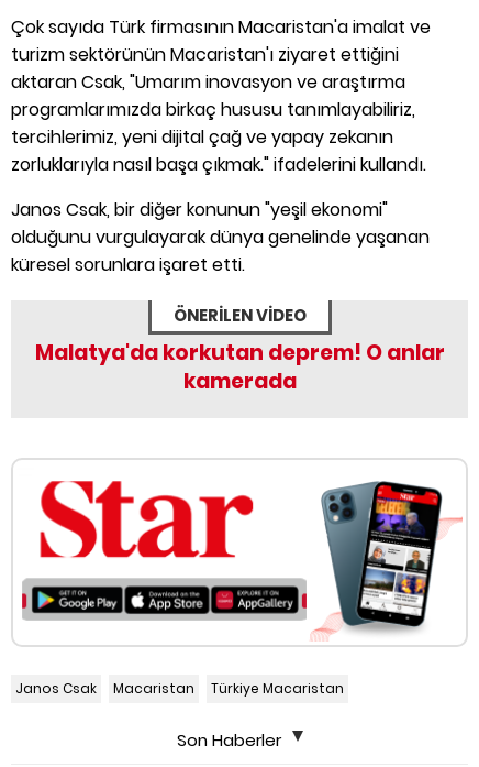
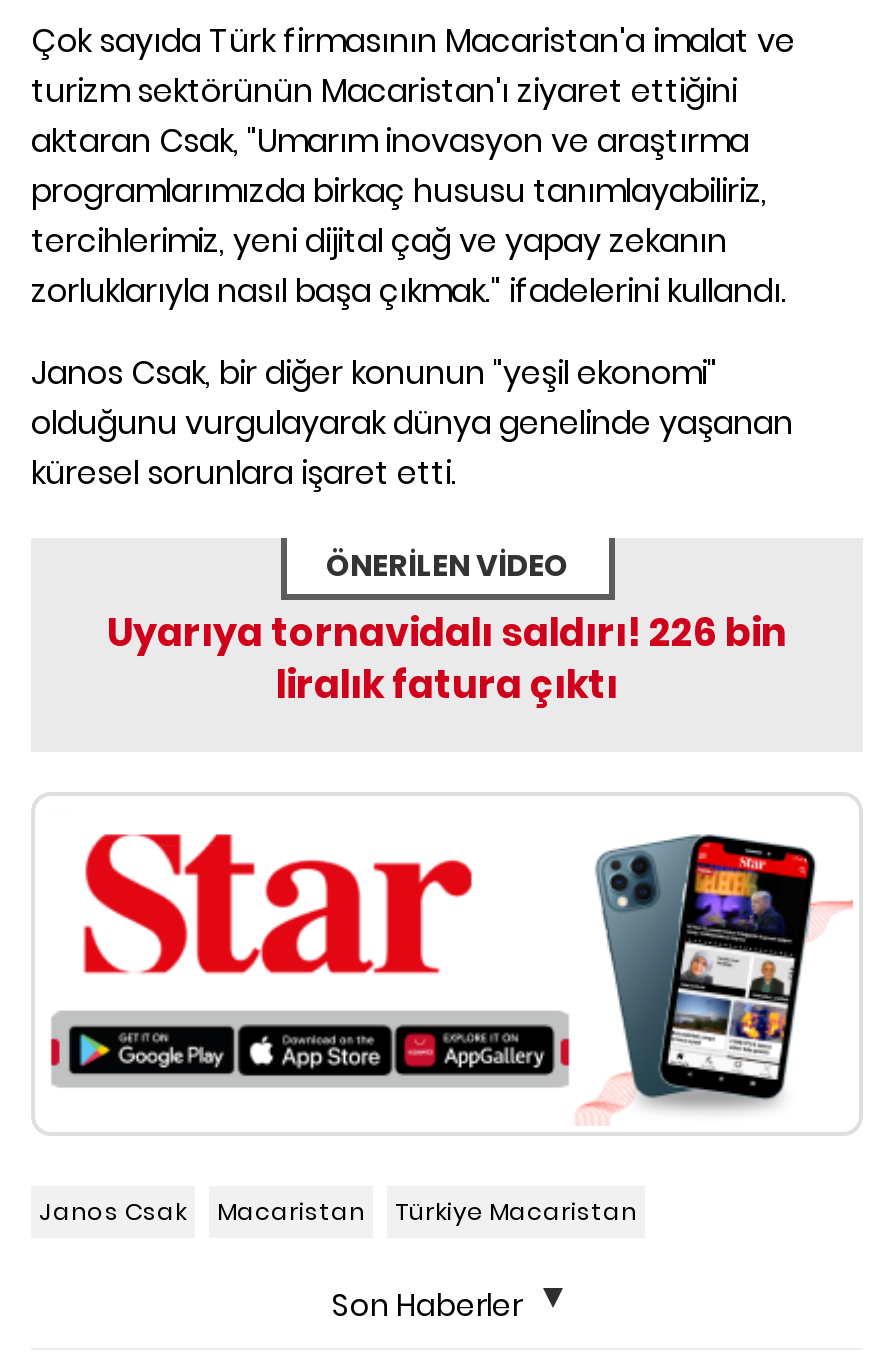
- Malatya'da korkutan deprem! O anlar
- kamerada
+ Uyarıya tornavidalı saldırı! 226 bin
+ liralık fatura çıktı
